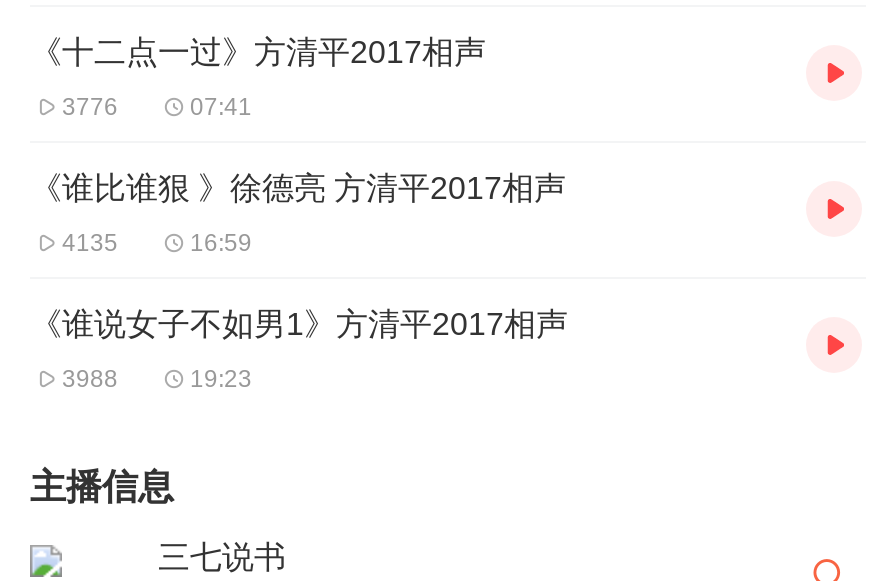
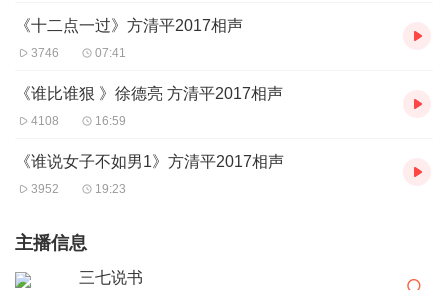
- 3776
+ 3746

- 4135
+ 4108

- 3988
+ 3952
